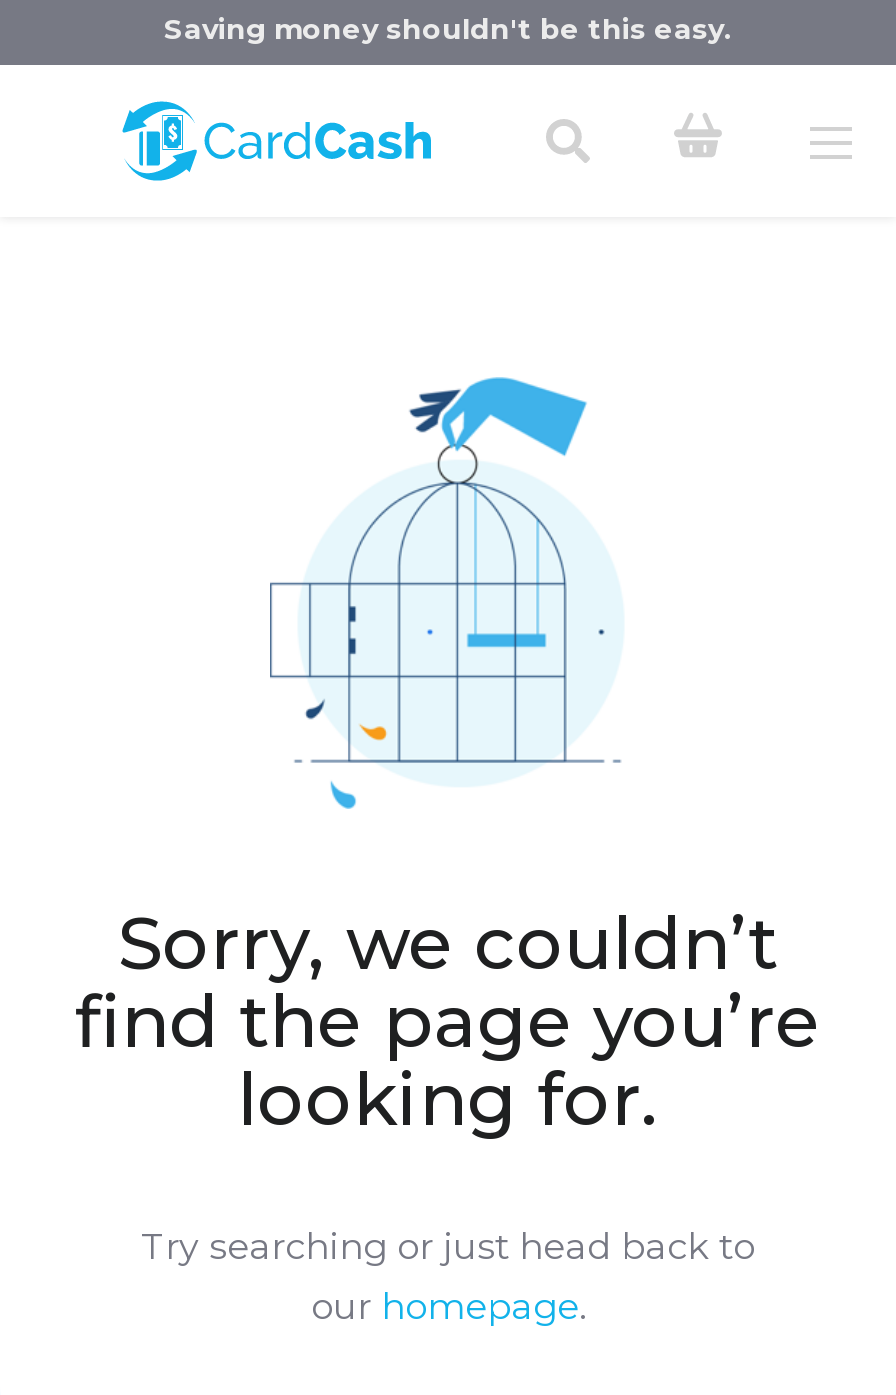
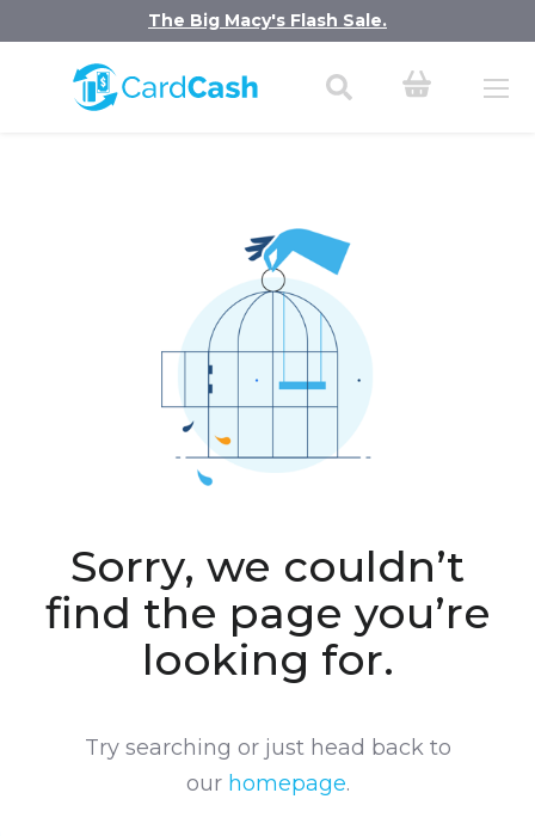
- Saving money shouldn't be this easy.
+ The Big Macy's Flash Sale.
